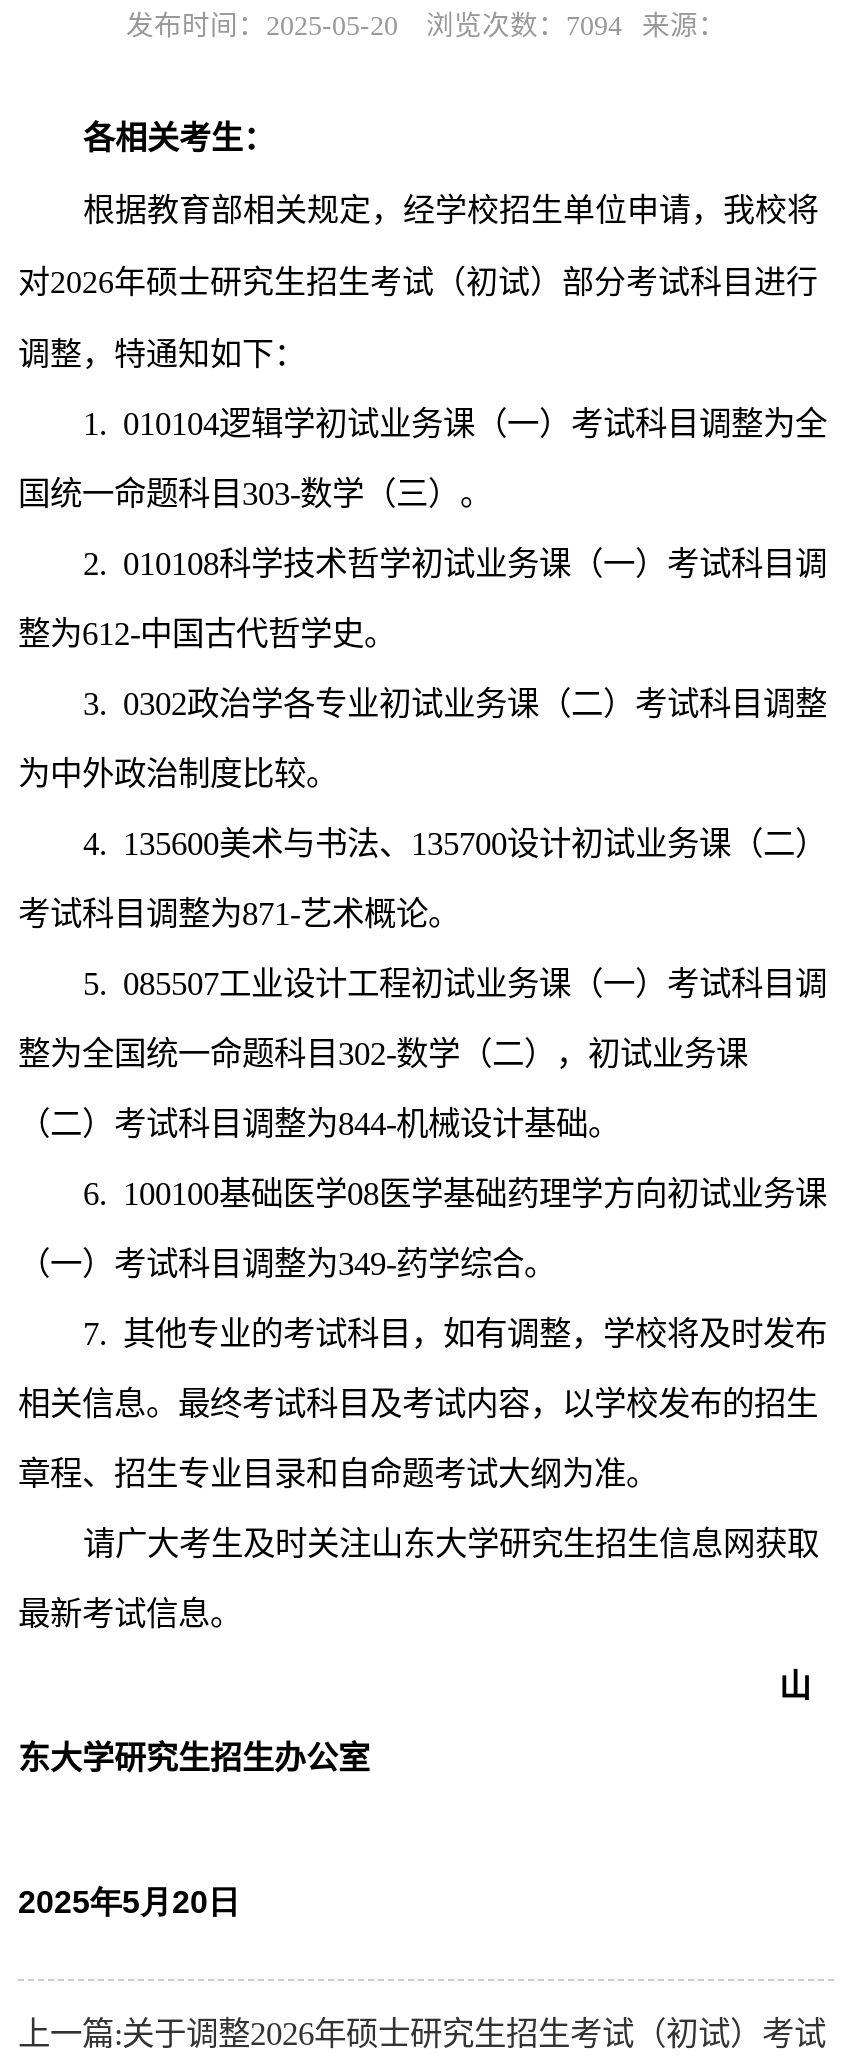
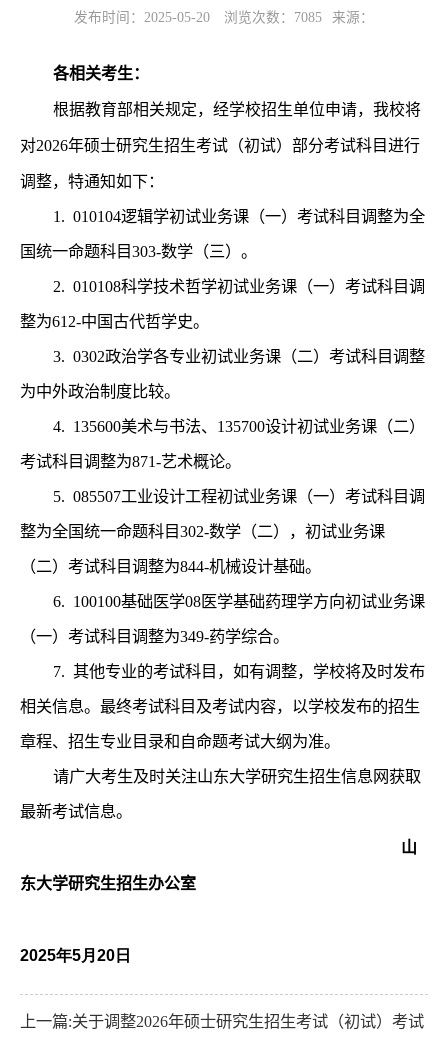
- 发布时间：2025-05-20 浏览次数：7094 来源：
+ 发布时间：2025-05-20 浏览次数：7085 来源：
